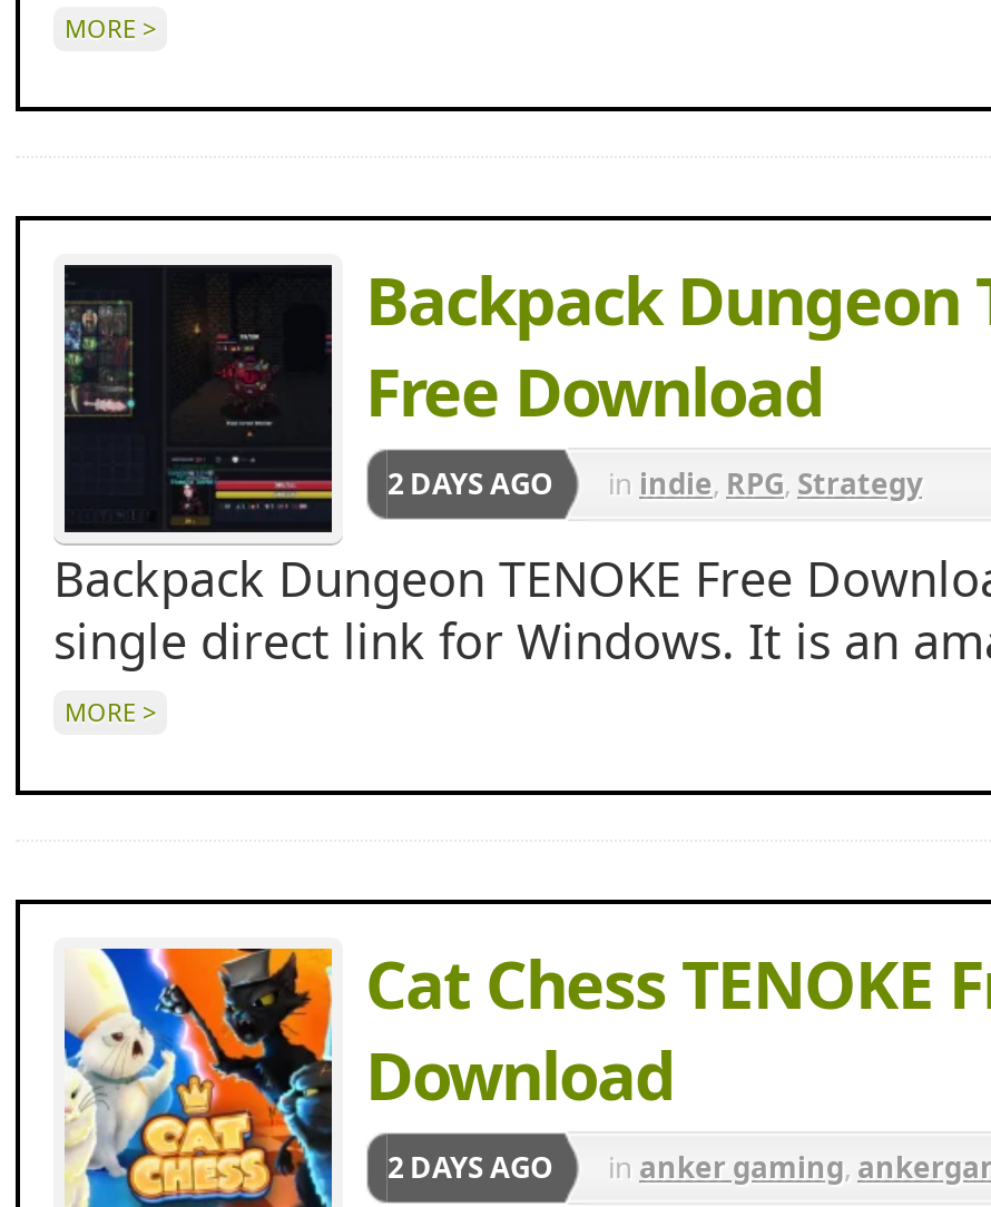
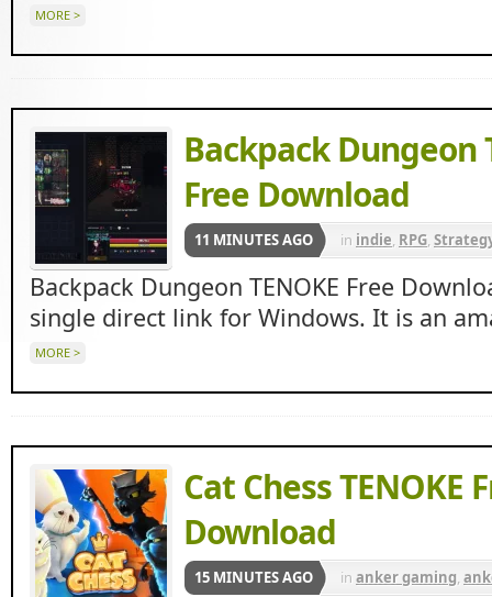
- 2 DAYS AGO
+ 11 MINUTES AGO

- 2 DAYS AGO
+ 15 MINUTES AGO
